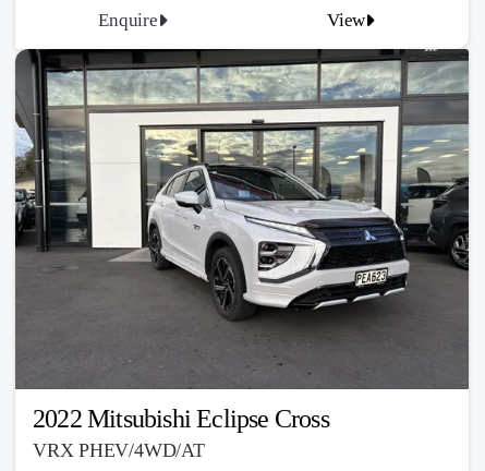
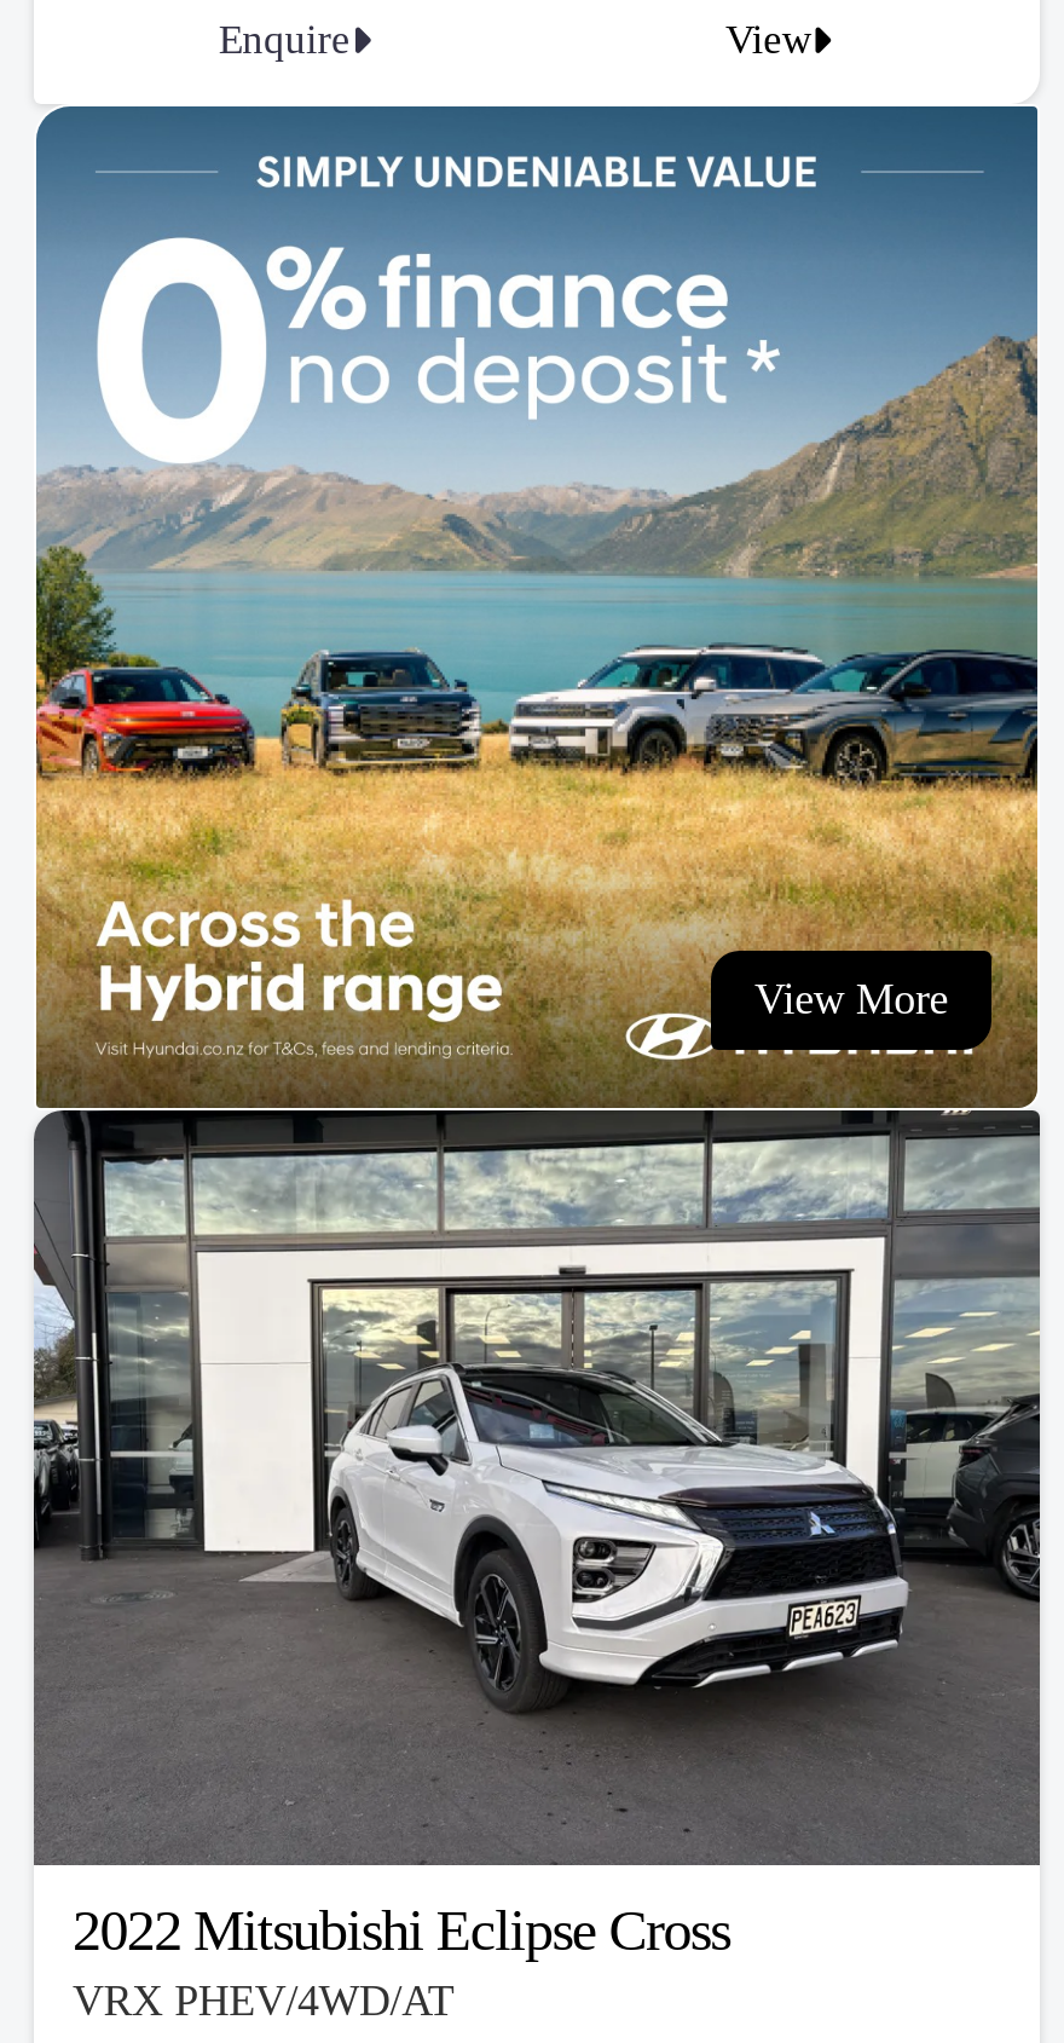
+ [image]
+ View More
